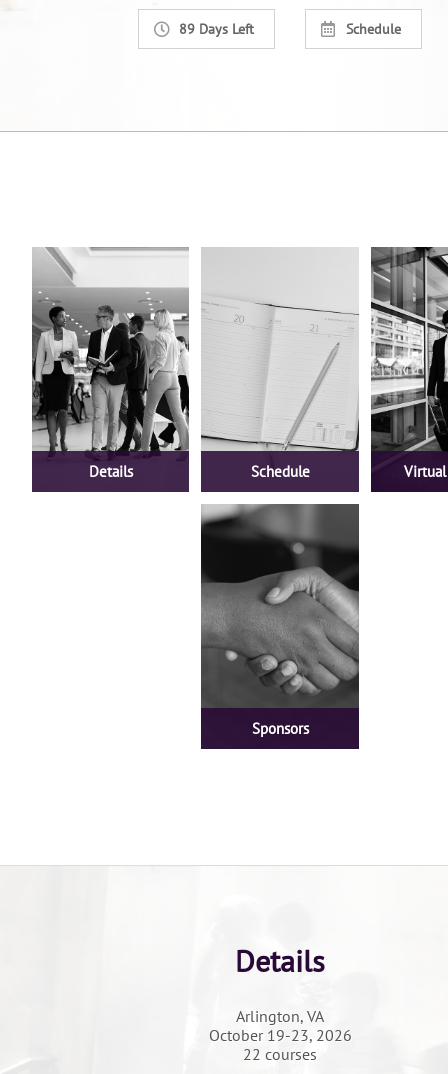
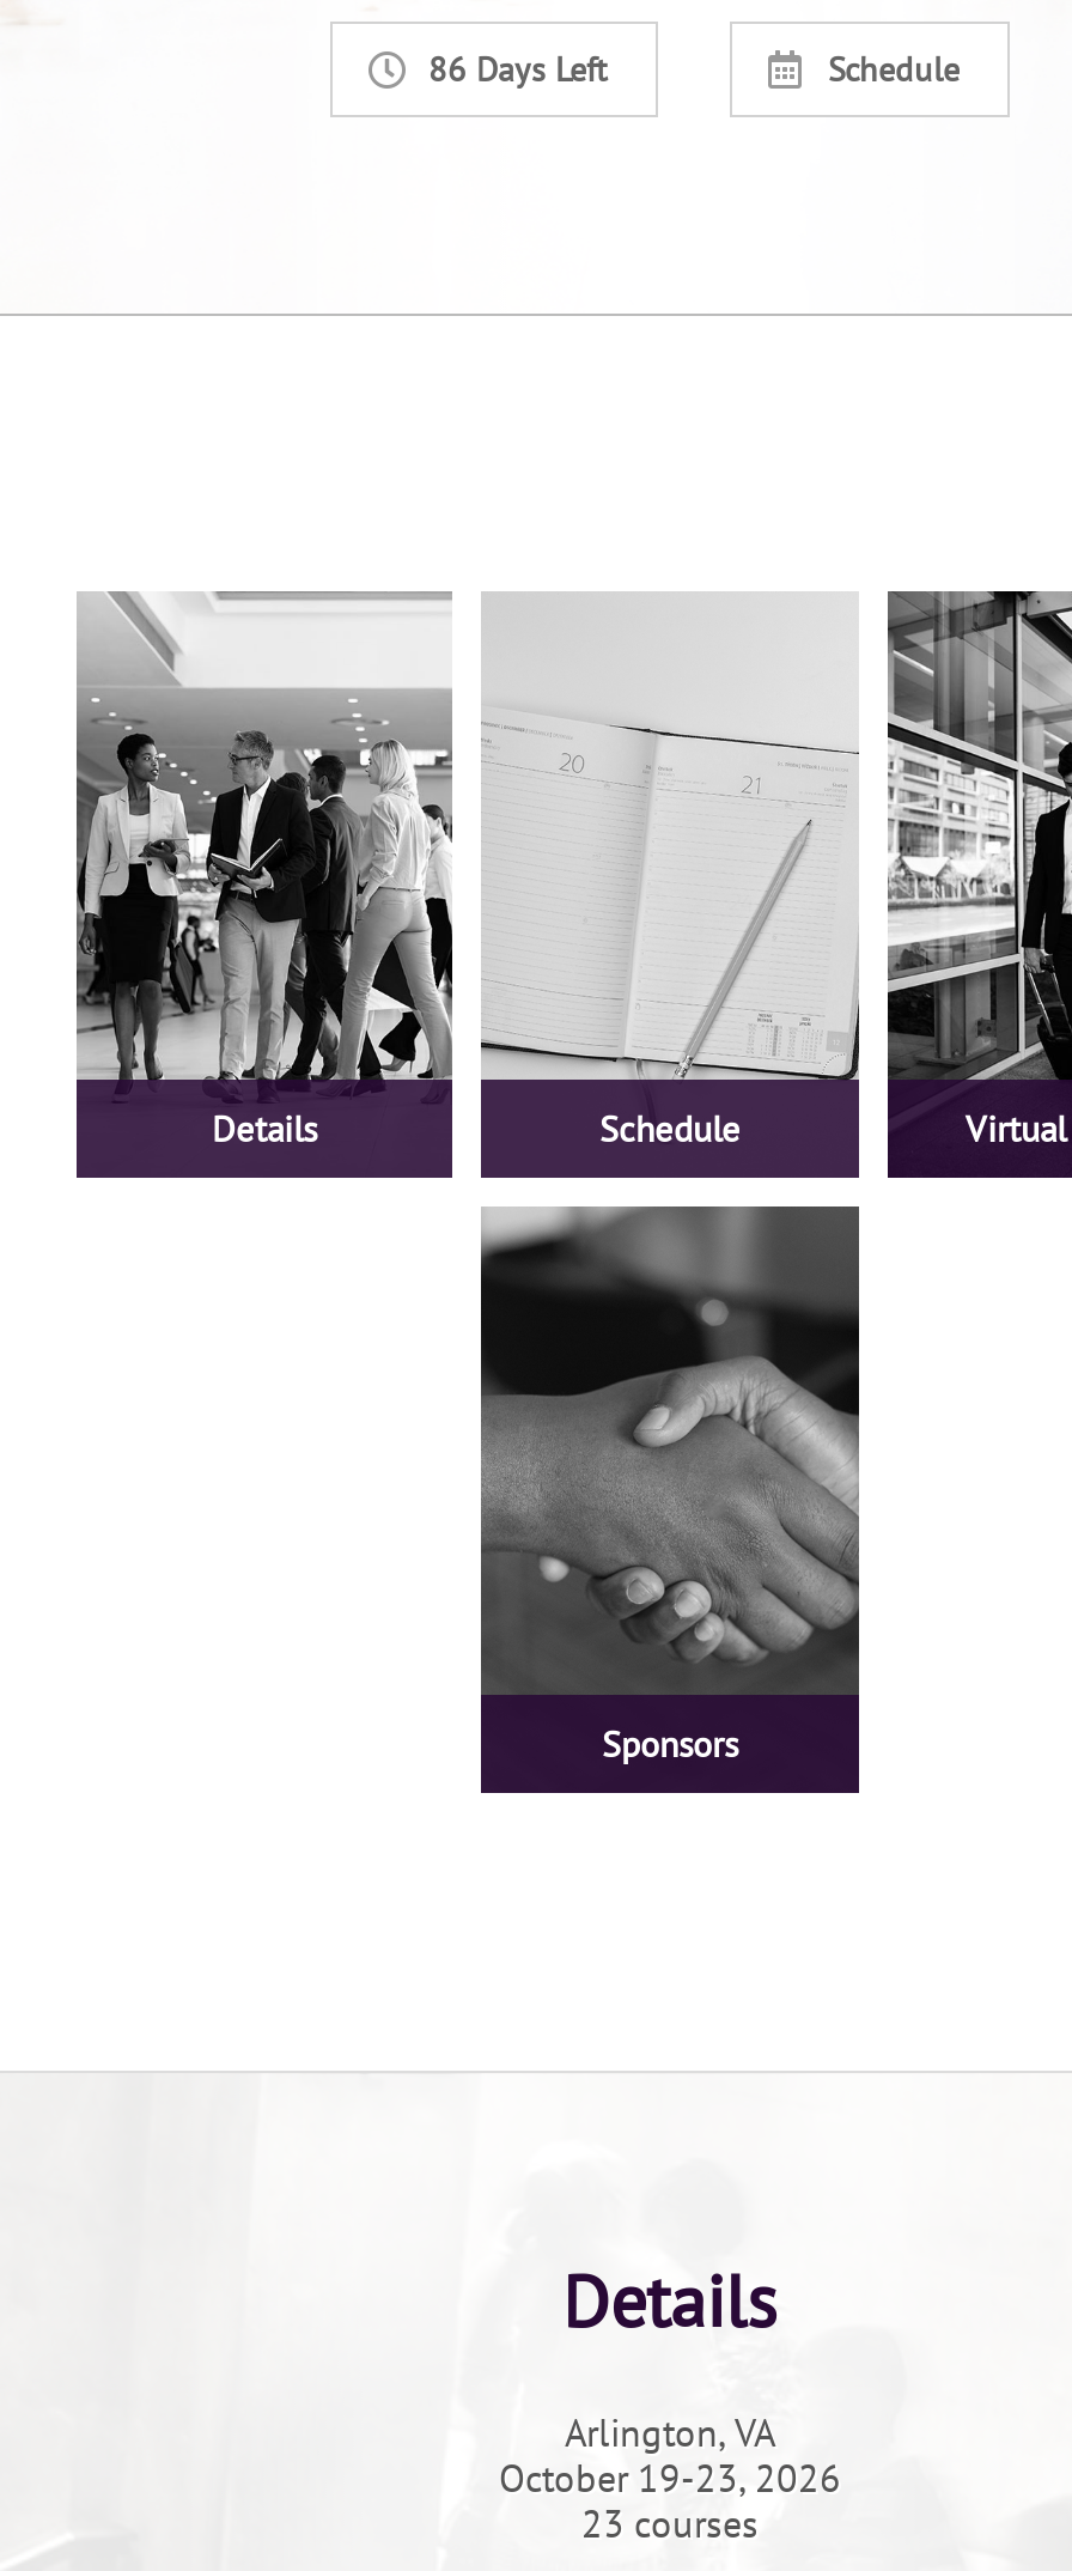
- 89 Days Left
+ 86 Days Left

- 22 courses
+ 23 courses
